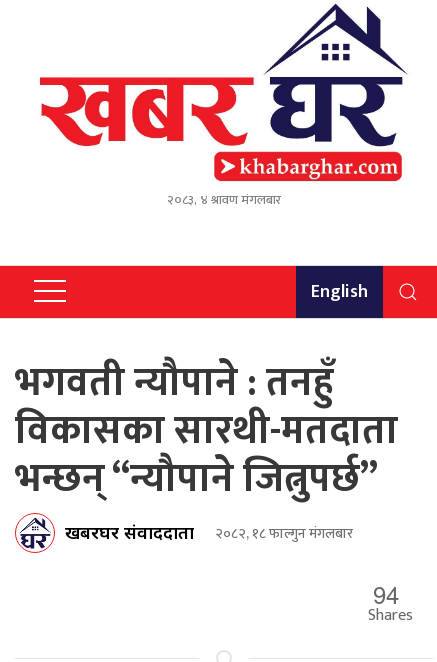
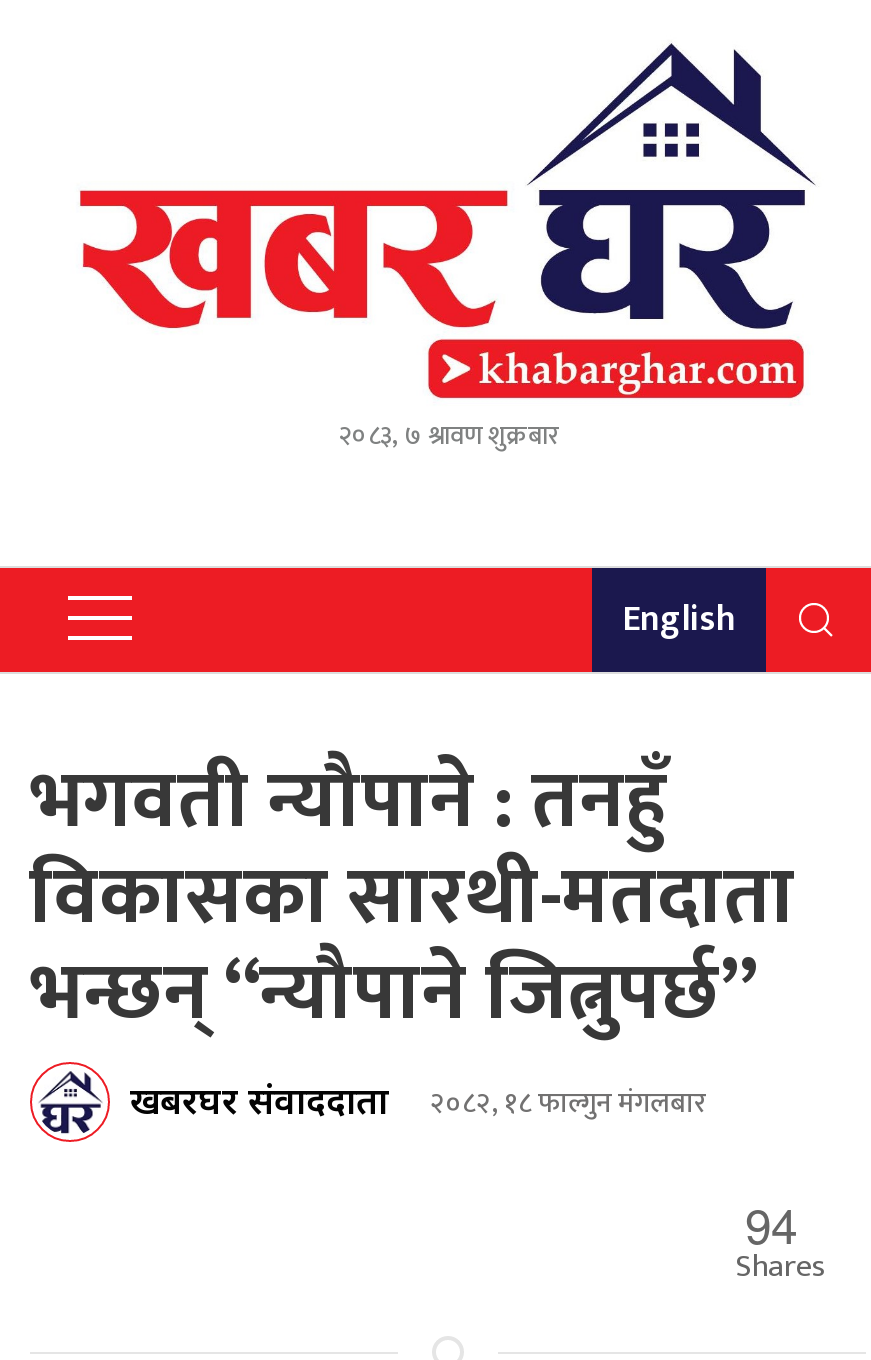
- २०८३, ४ श्रावण मंगलबार
+ २०८३, ७ श्रावण शुक्रबार
